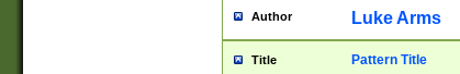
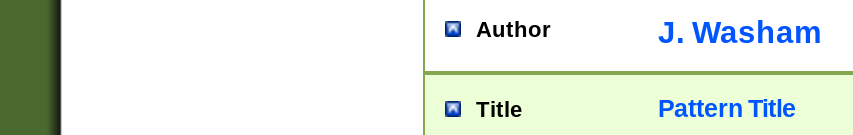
- Luke Arms
+ J. Washam
